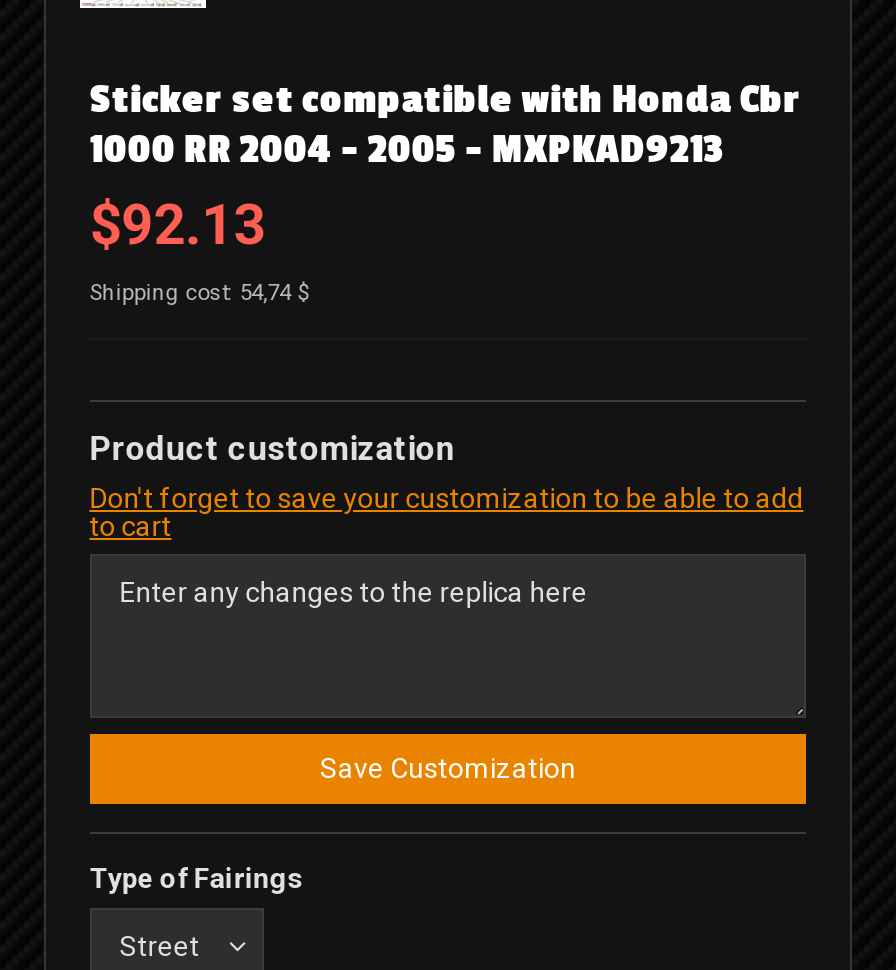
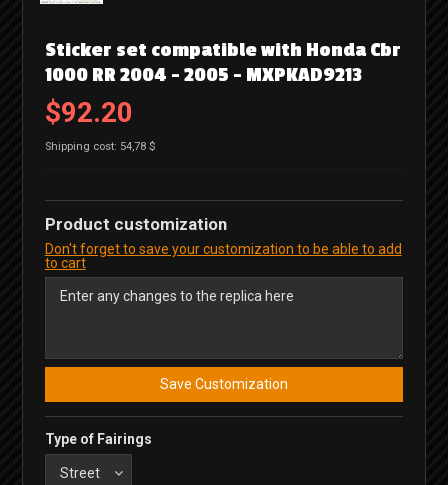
- $92.13
+ $92.20

- Shipping cost: 54,74 $
+ Shipping cost: 54,78 $
